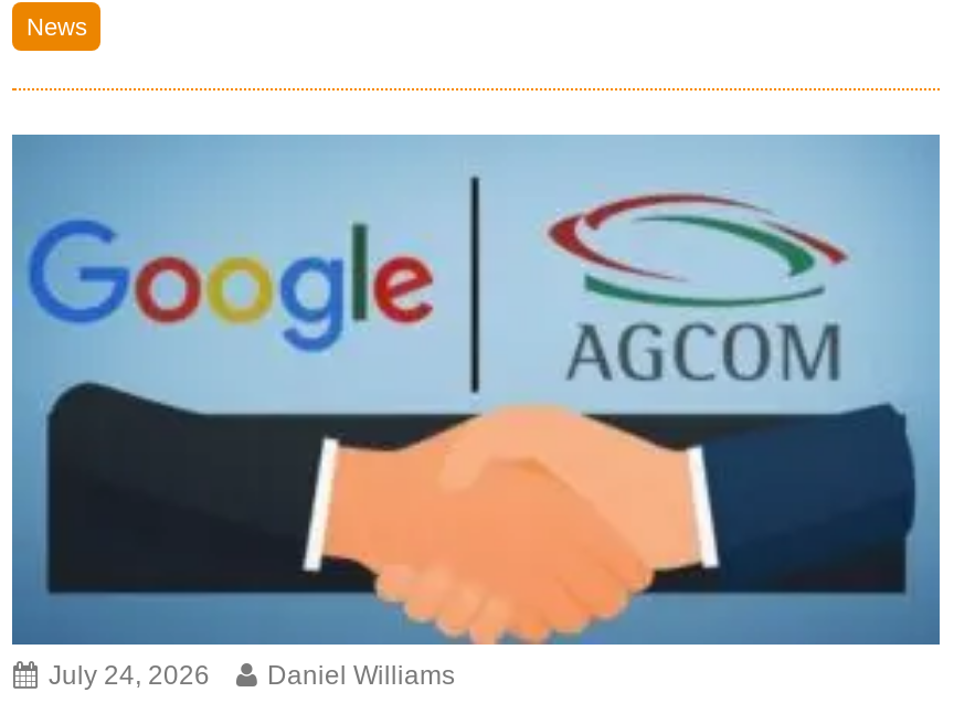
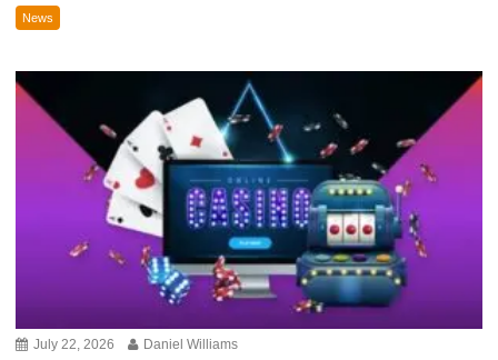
- [image]
- July 24, 2026 Daniel Williams
+ [image]
+ July 22, 2026 Daniel Williams
